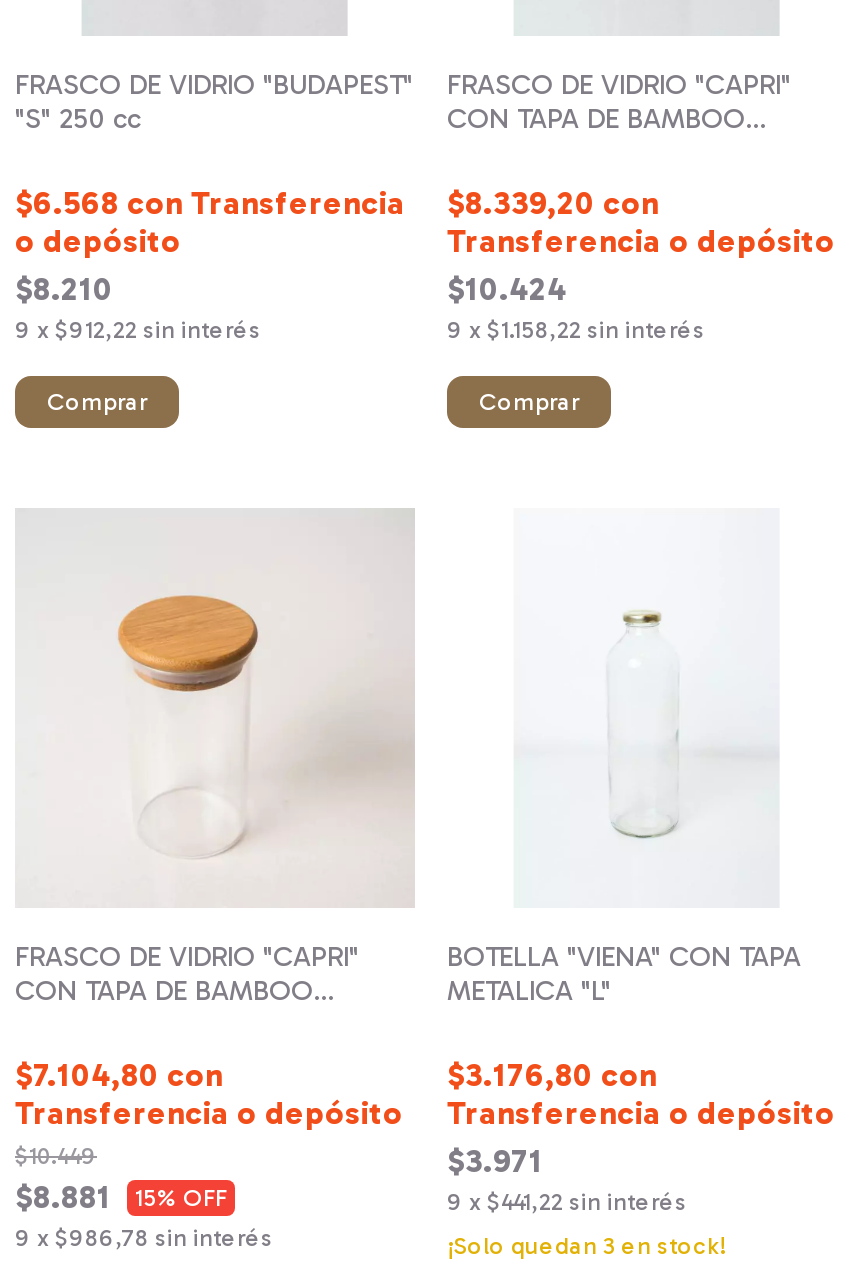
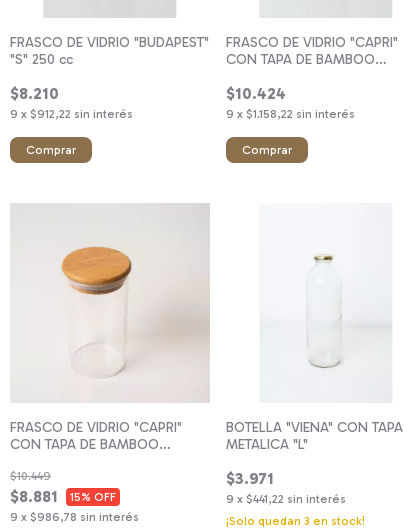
- $6.568 con Transferencia
- o depósito

- $8.339,20 con
- Transferencia o depósito

- $7.104,80 con
- Transferencia o depósito

- $3.176,80 con
- Transferencia o depósito
